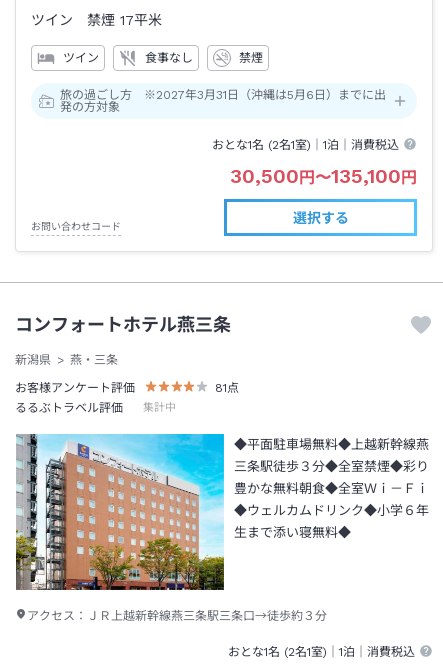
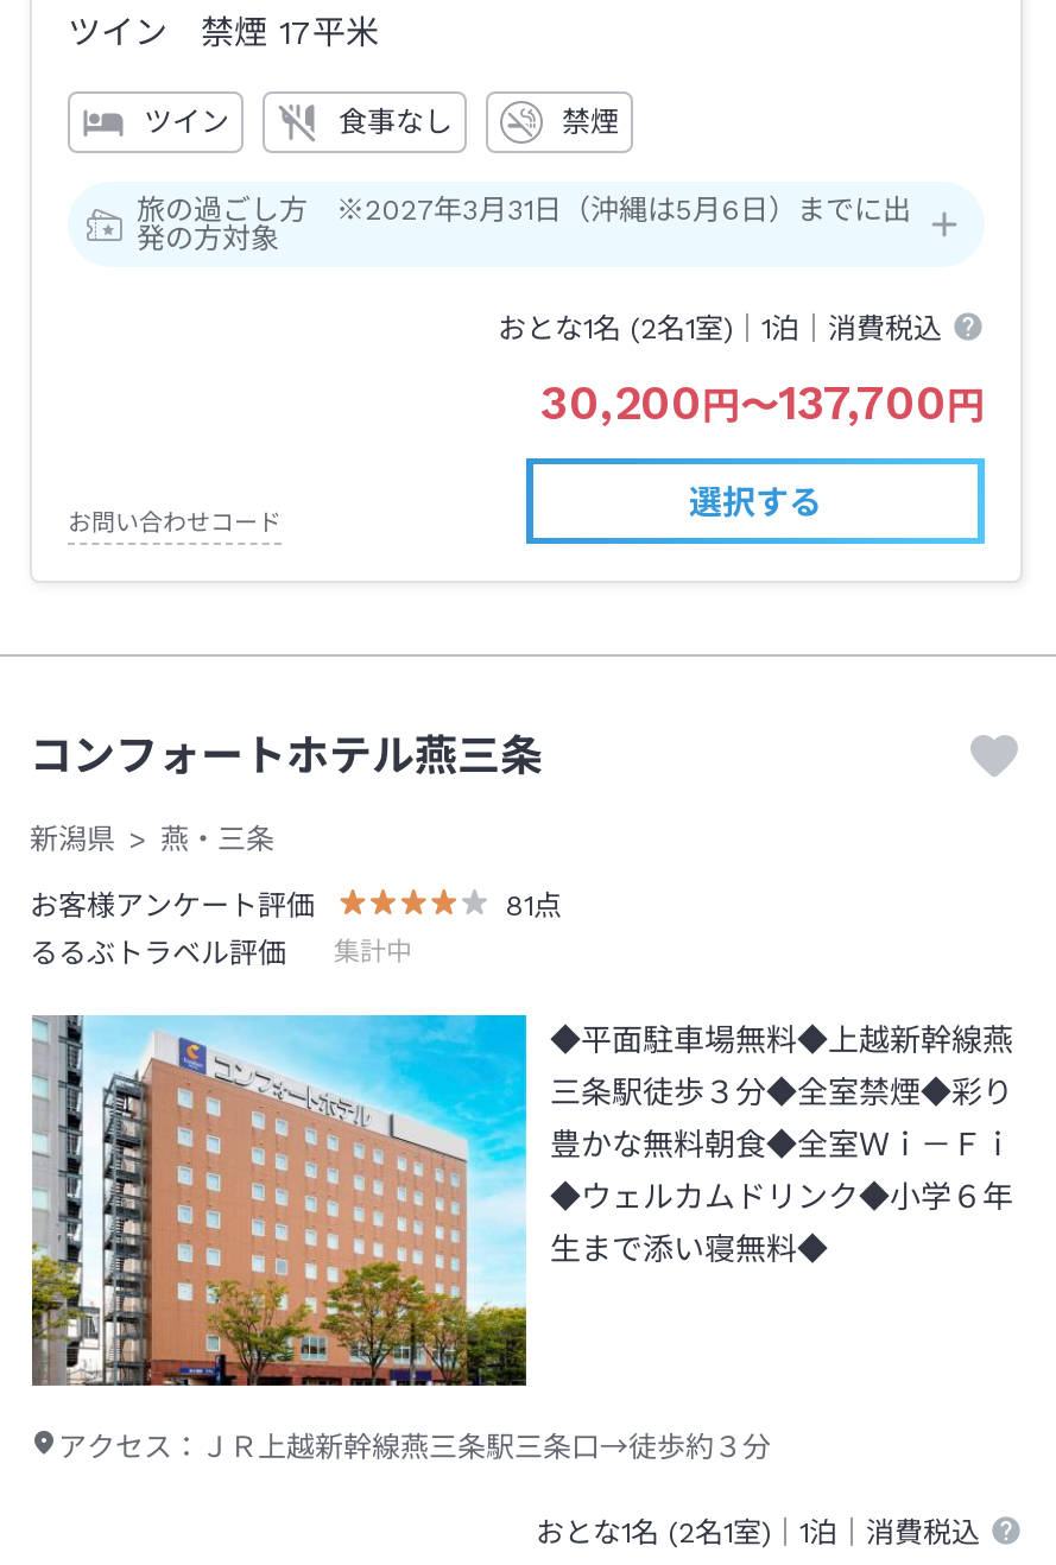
- 30,500円〜135,100円
+ 30,200円〜137,700円
